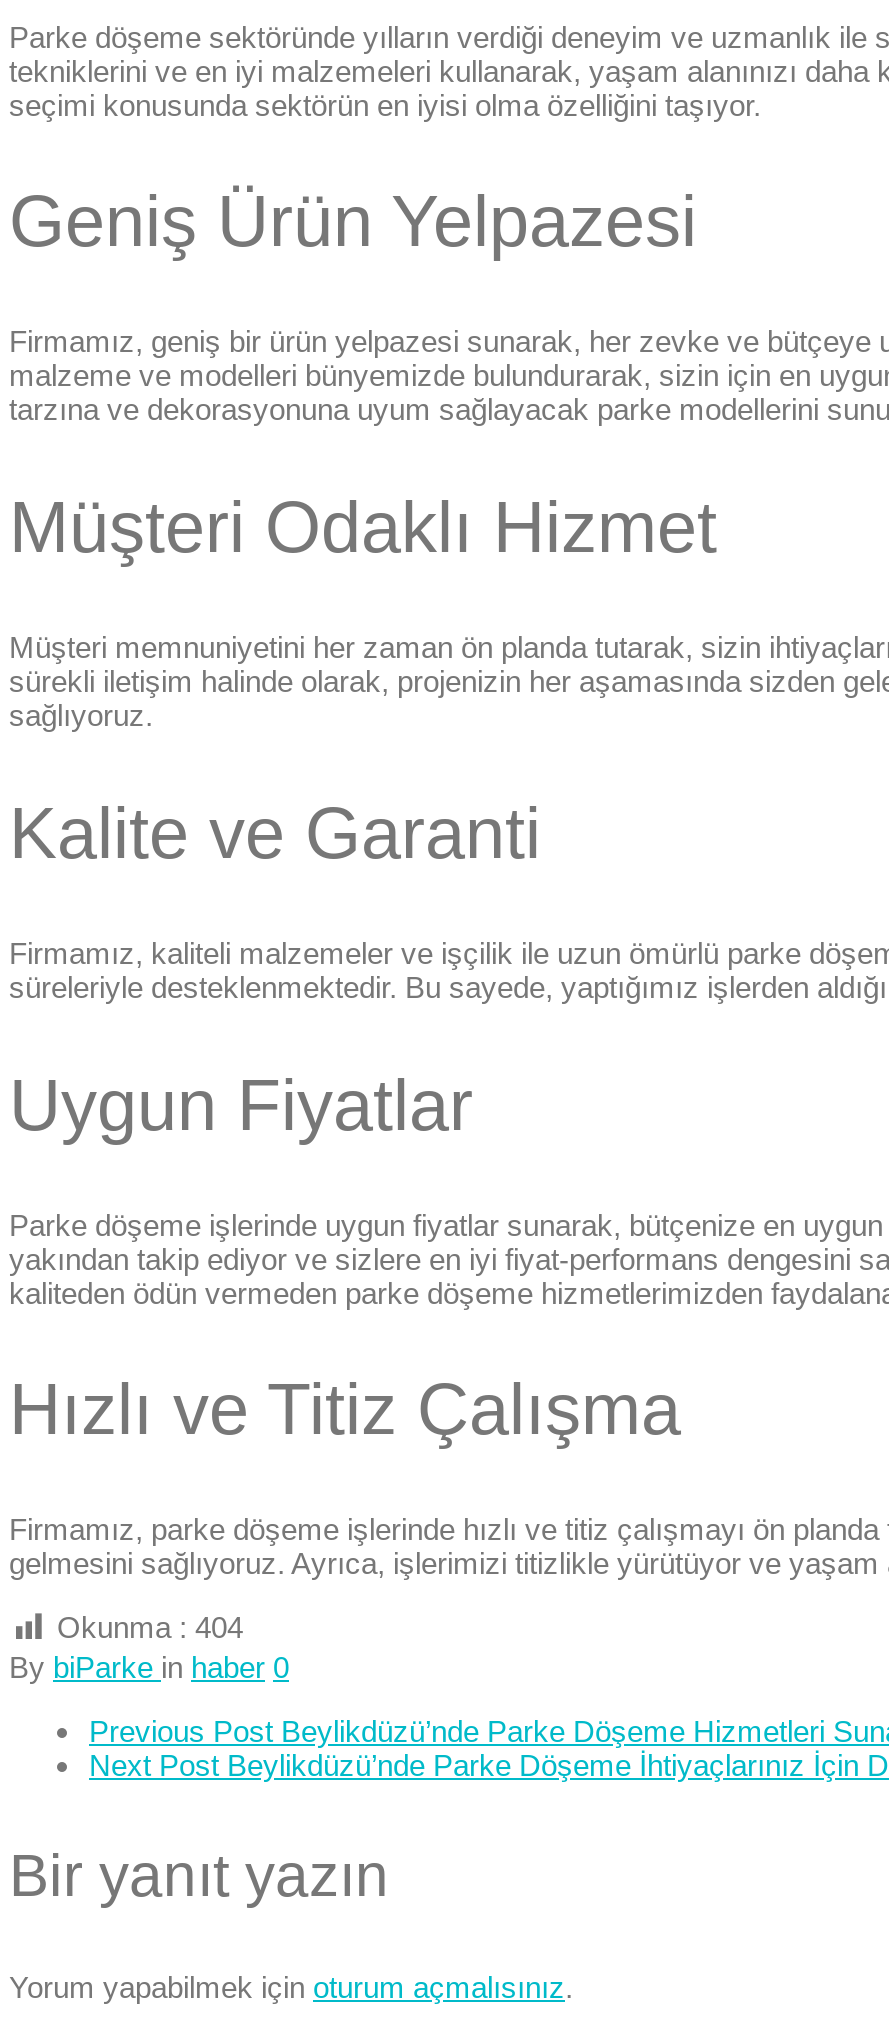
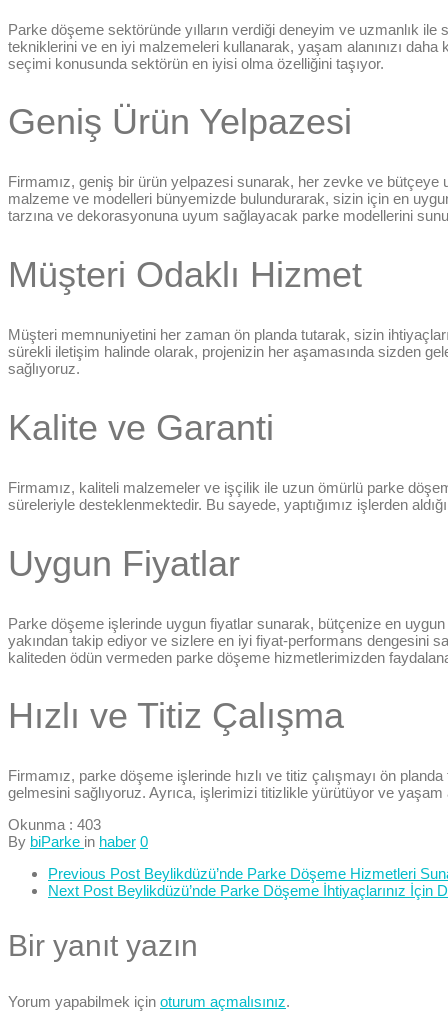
- Okunma : 404
+ Okunma : 403
